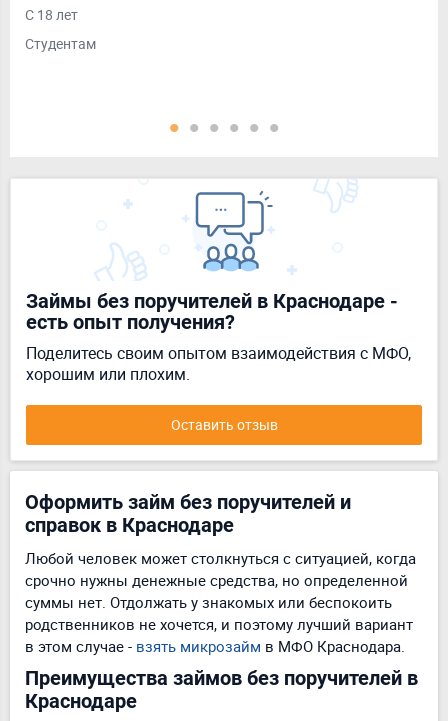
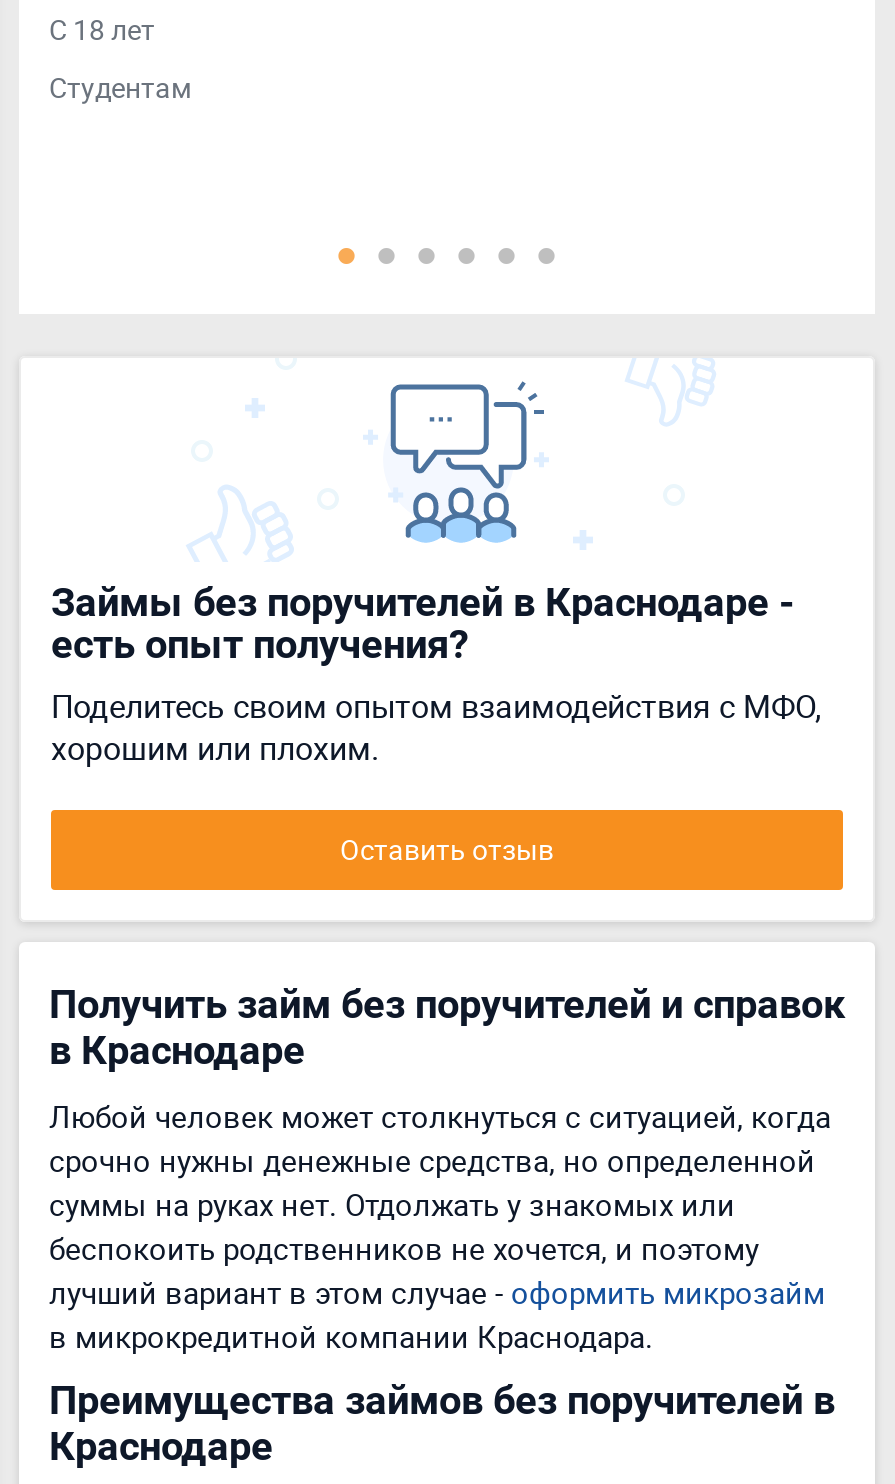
- Оформить займ без поручителей и
- справок в Краснодаре
+ Получить займ без поручителей и справок
+ в Краснодаре

- суммы нет. Отдолжать у знакомых или беспокоить
- родственников не хочется, и поэтому лучший вариант
- в этом случае - взять микрозайм в МФО Краснодара.
+ суммы на руках нет. Отдолжать у знакомых или
+ беспокоить родственников не хочется, и поэтому
+ лучший вариант в этом случае - оформить микрозайм
+ в микрокредитной компании Краснодара.
